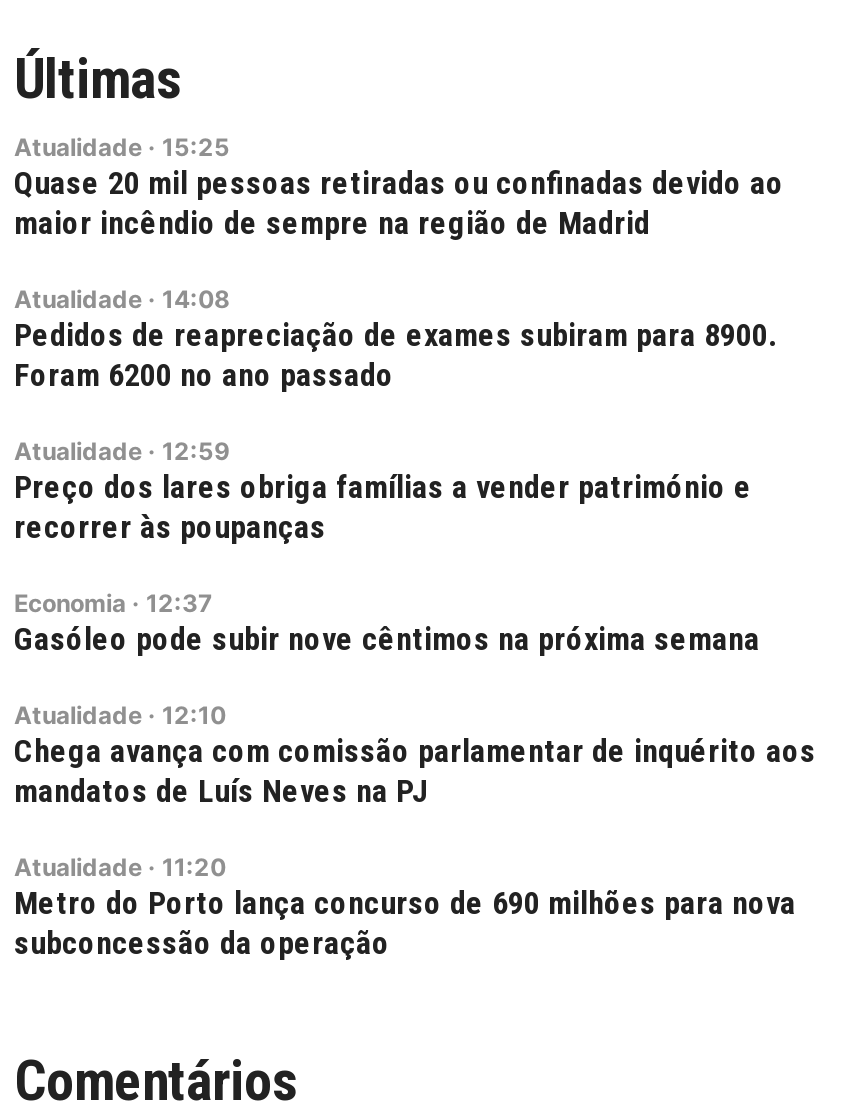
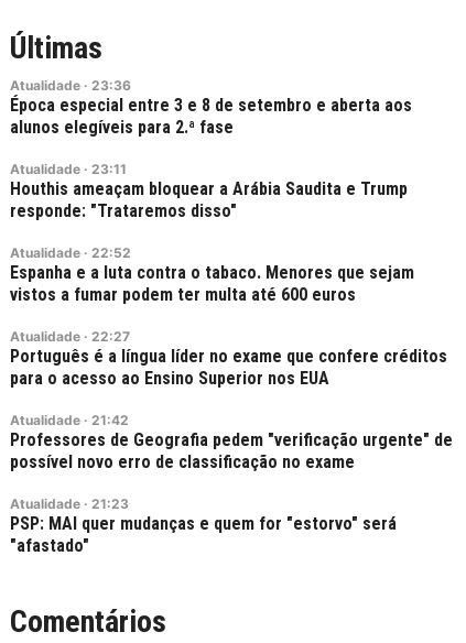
- Atualidade · 15:25
- Quase 20 mil pessoas retiradas ou confinadas devido ao
- maior incêndio de sempre na região de Madrid
+ Atualidade · 23:36
+ Época especial entre 3 e 8 de setembro e aberta aos
+ alunos elegíveis para 2.ª fase

- Atualidade · 14:08
- Pedidos de reapreciação de exames subiram para 8900.
- Foram 6200 no ano passado
+ Atualidade · 23:11
+ Houthis ameaçam bloquear a Arábia Saudita e Trump
+ responde: "Trataremos disso"

- Atualidade · 12:59
- Preço dos lares obriga famílias a vender património e
- recorrer às poupanças
+ Atualidade · 22:52
+ Espanha e a luta contra o tabaco. Menores que sejam
+ vistos a fumar podem ter multa até 600 euros

- Economia · 12:37
- Gasóleo pode subir nove cêntimos na próxima semana
+ Atualidade · 22:27
+ Português é a língua líder no exame que confere créditos
+ para o acesso ao Ensino Superior nos EUA

- Atualidade · 12:10
- Chega avança com comissão parlamentar de inquérito aos
- mandatos de Luís Neves na PJ
+ Atualidade · 21:42
+ Professores de Geografia pedem "verificação urgente" de
+ possível novo erro de classificação no exame

- Atualidade · 11:20
- Metro do Porto lança concurso de 690 milhões para nova
- subconcessão da operação
+ Atualidade · 21:23
+ PSP: MAI quer mudanças e quem for "estorvo" será
+ "afastado"
